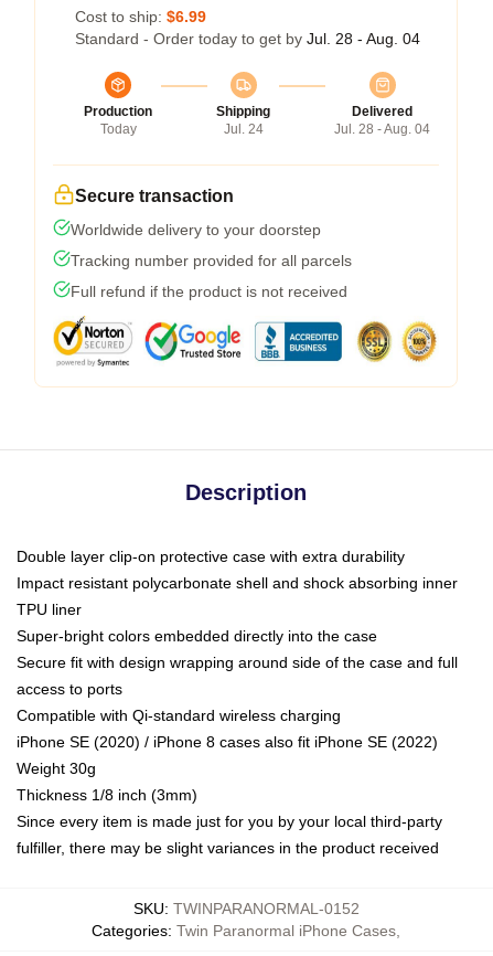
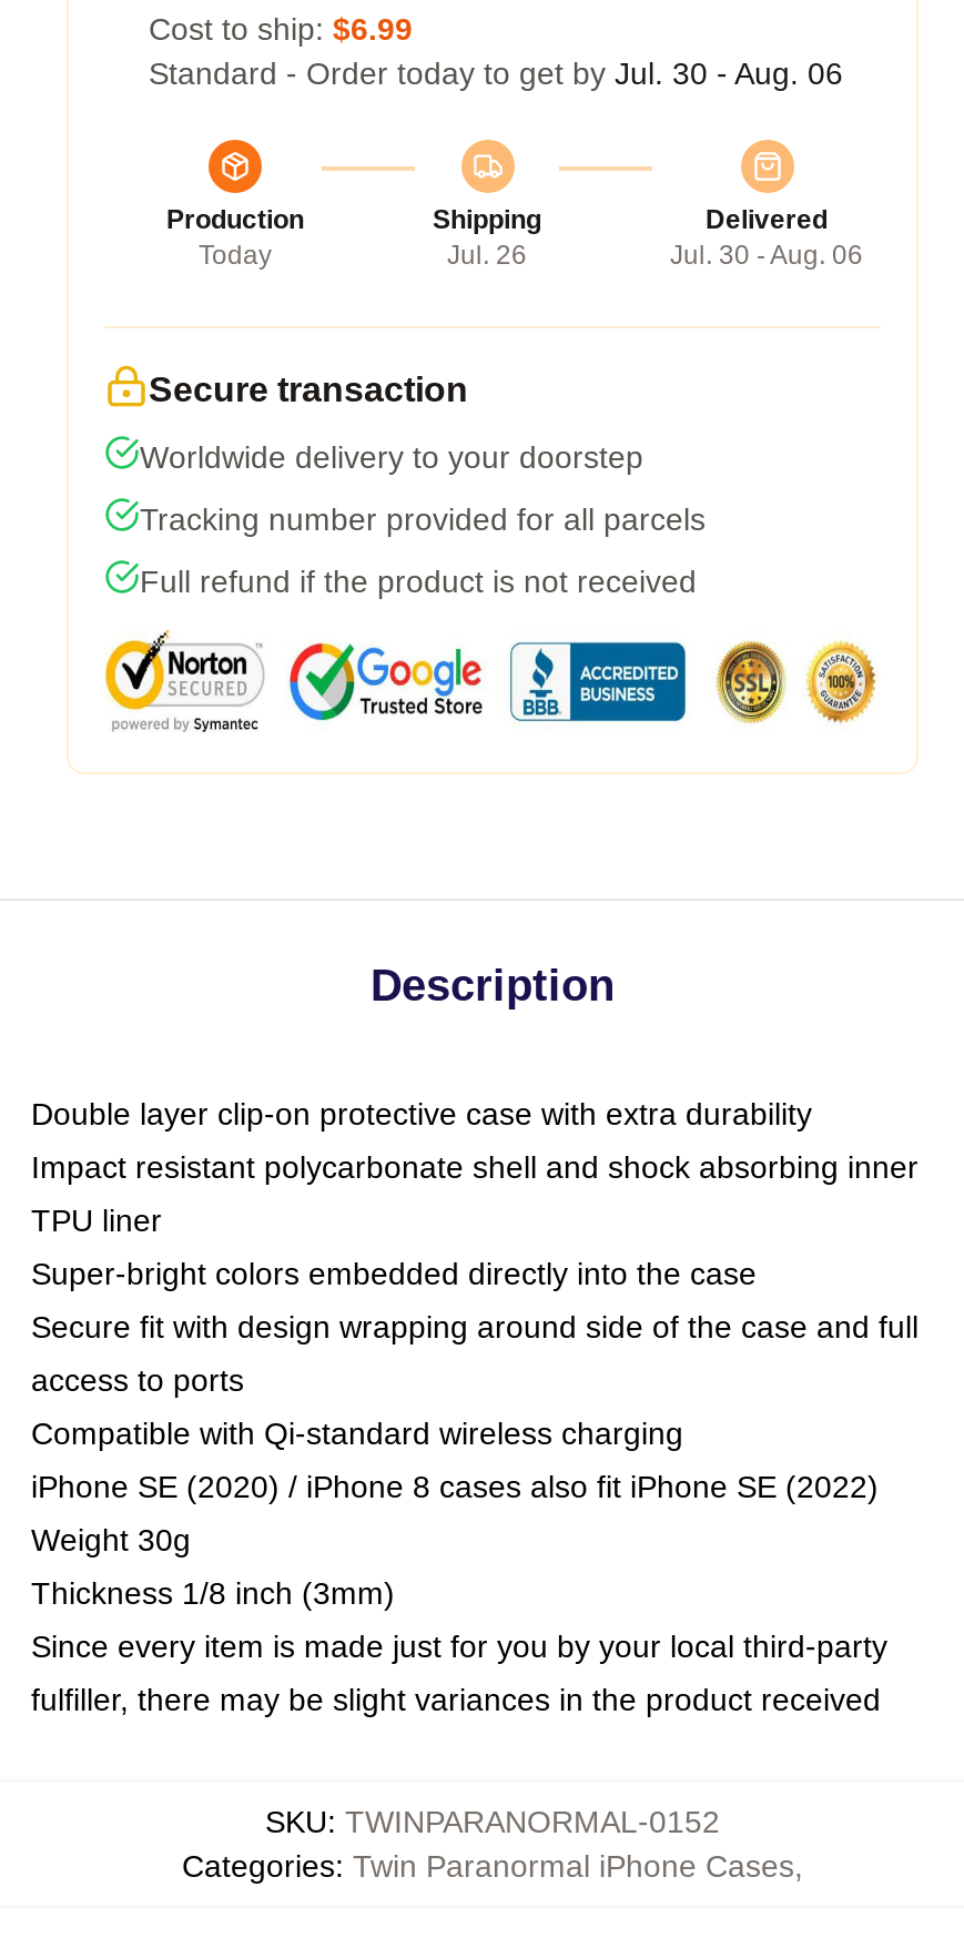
- Standard - Order today to get by Jul. 28 - Aug. 04
+ Standard - Order today to get by Jul. 30 - Aug. 06

- Jul. 24
+ Jul. 26

- Jul. 28 - Aug. 04
+ Jul. 30 - Aug. 06
